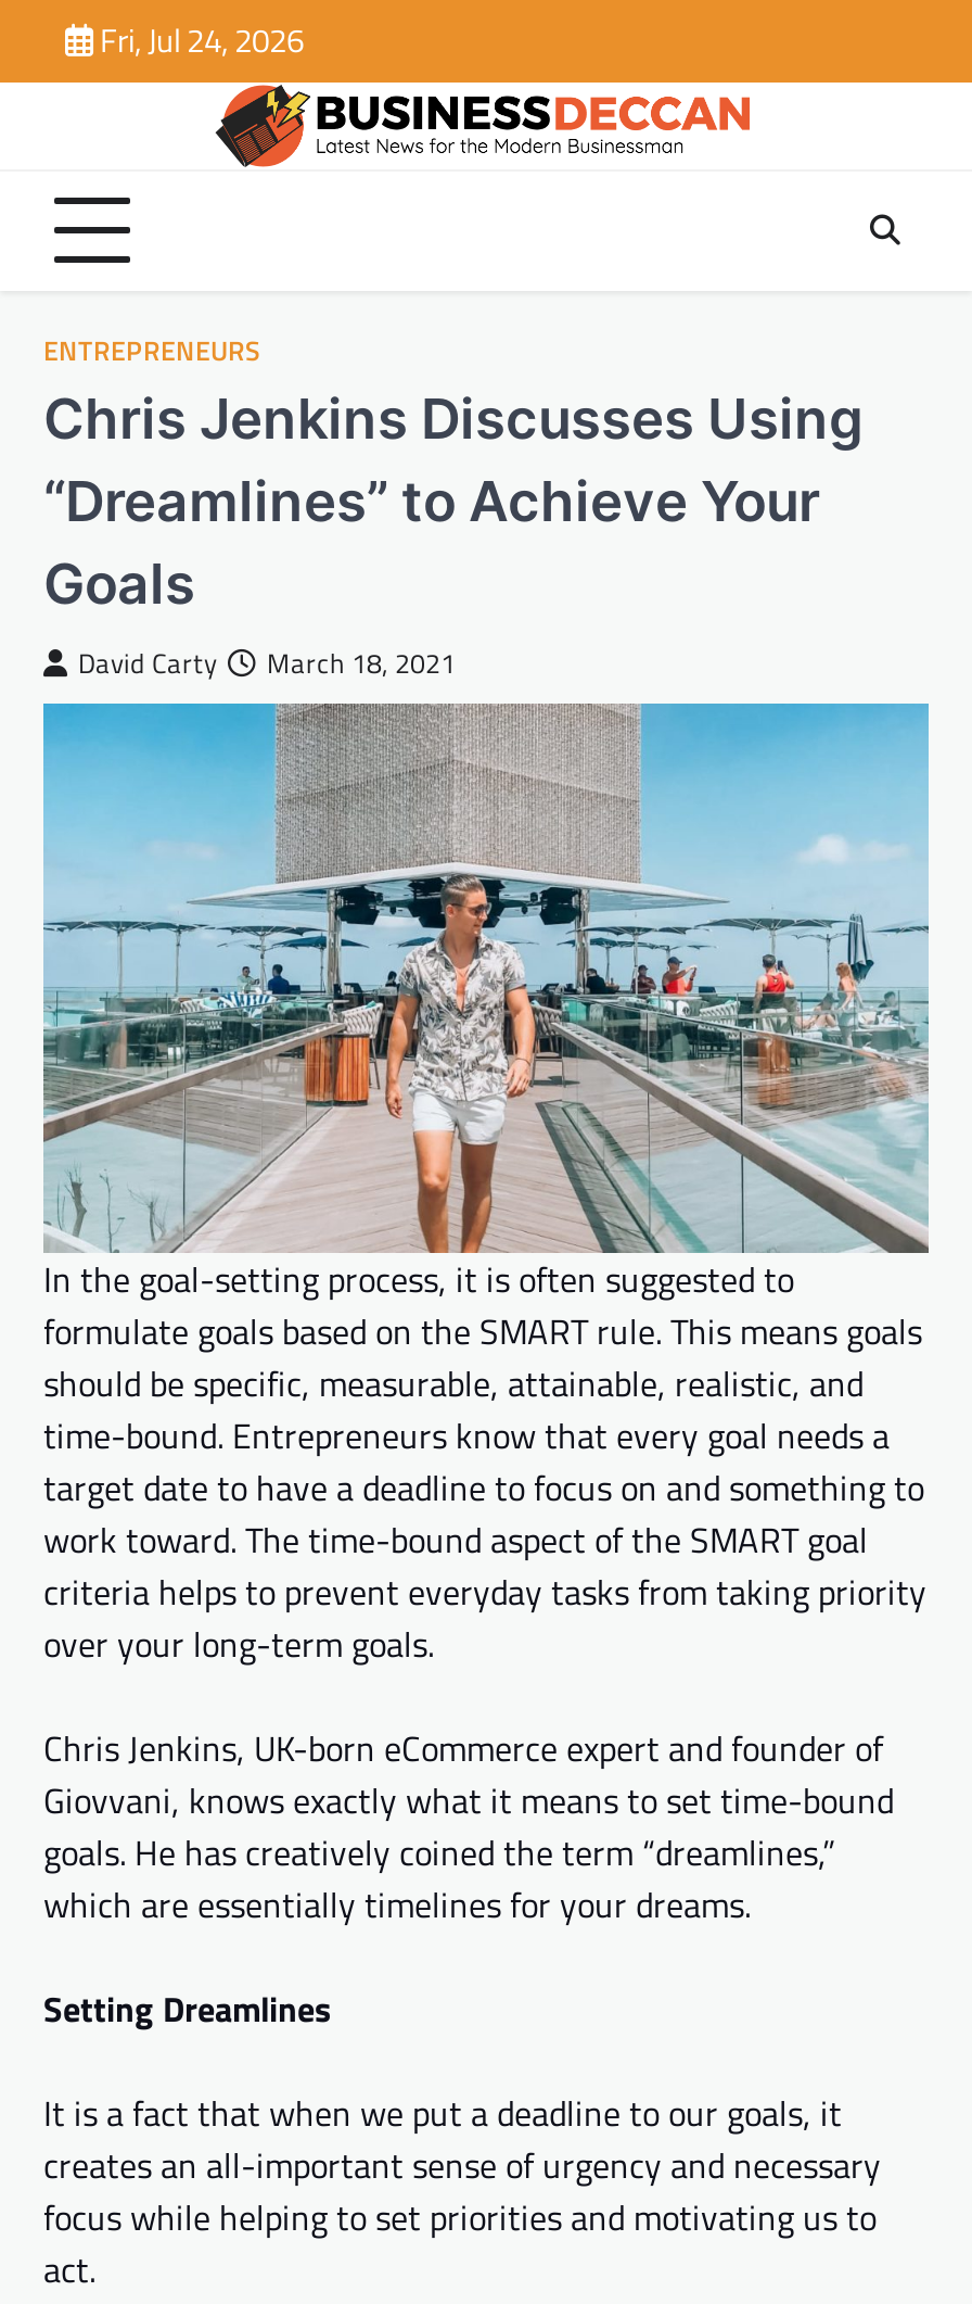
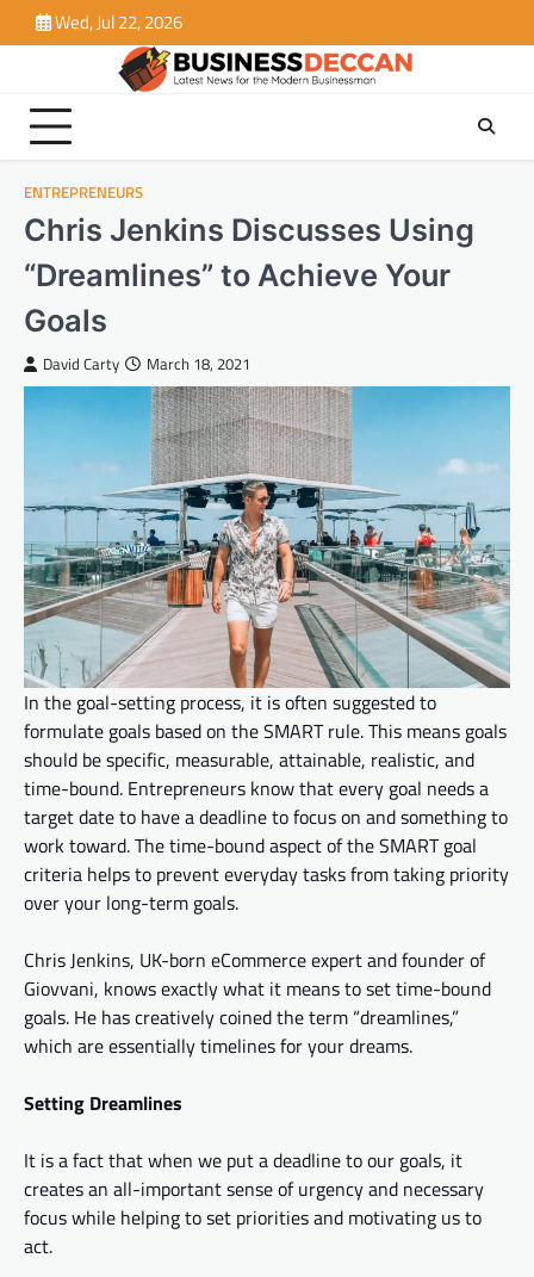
- Fri, Jul 24, 2026
+ Wed, Jul 22, 2026
